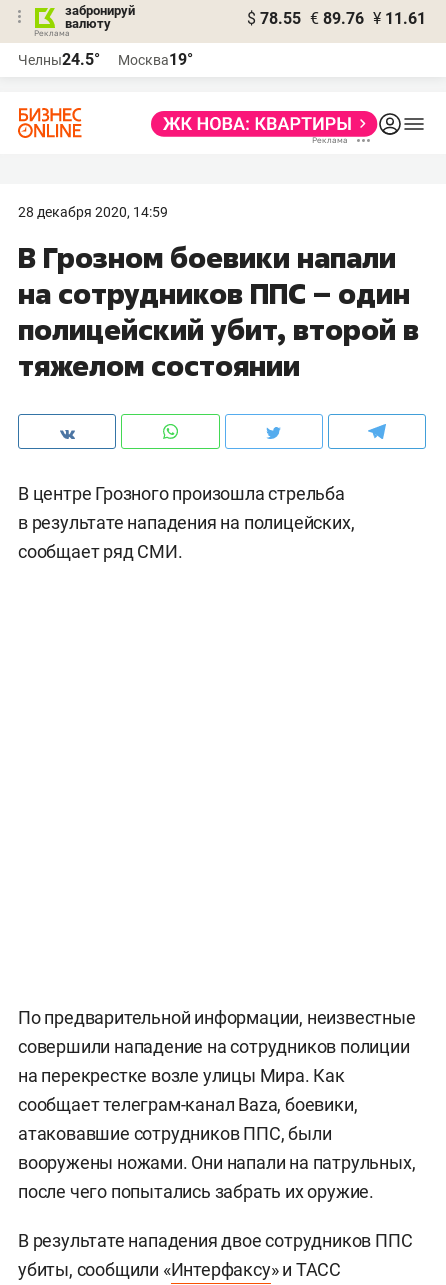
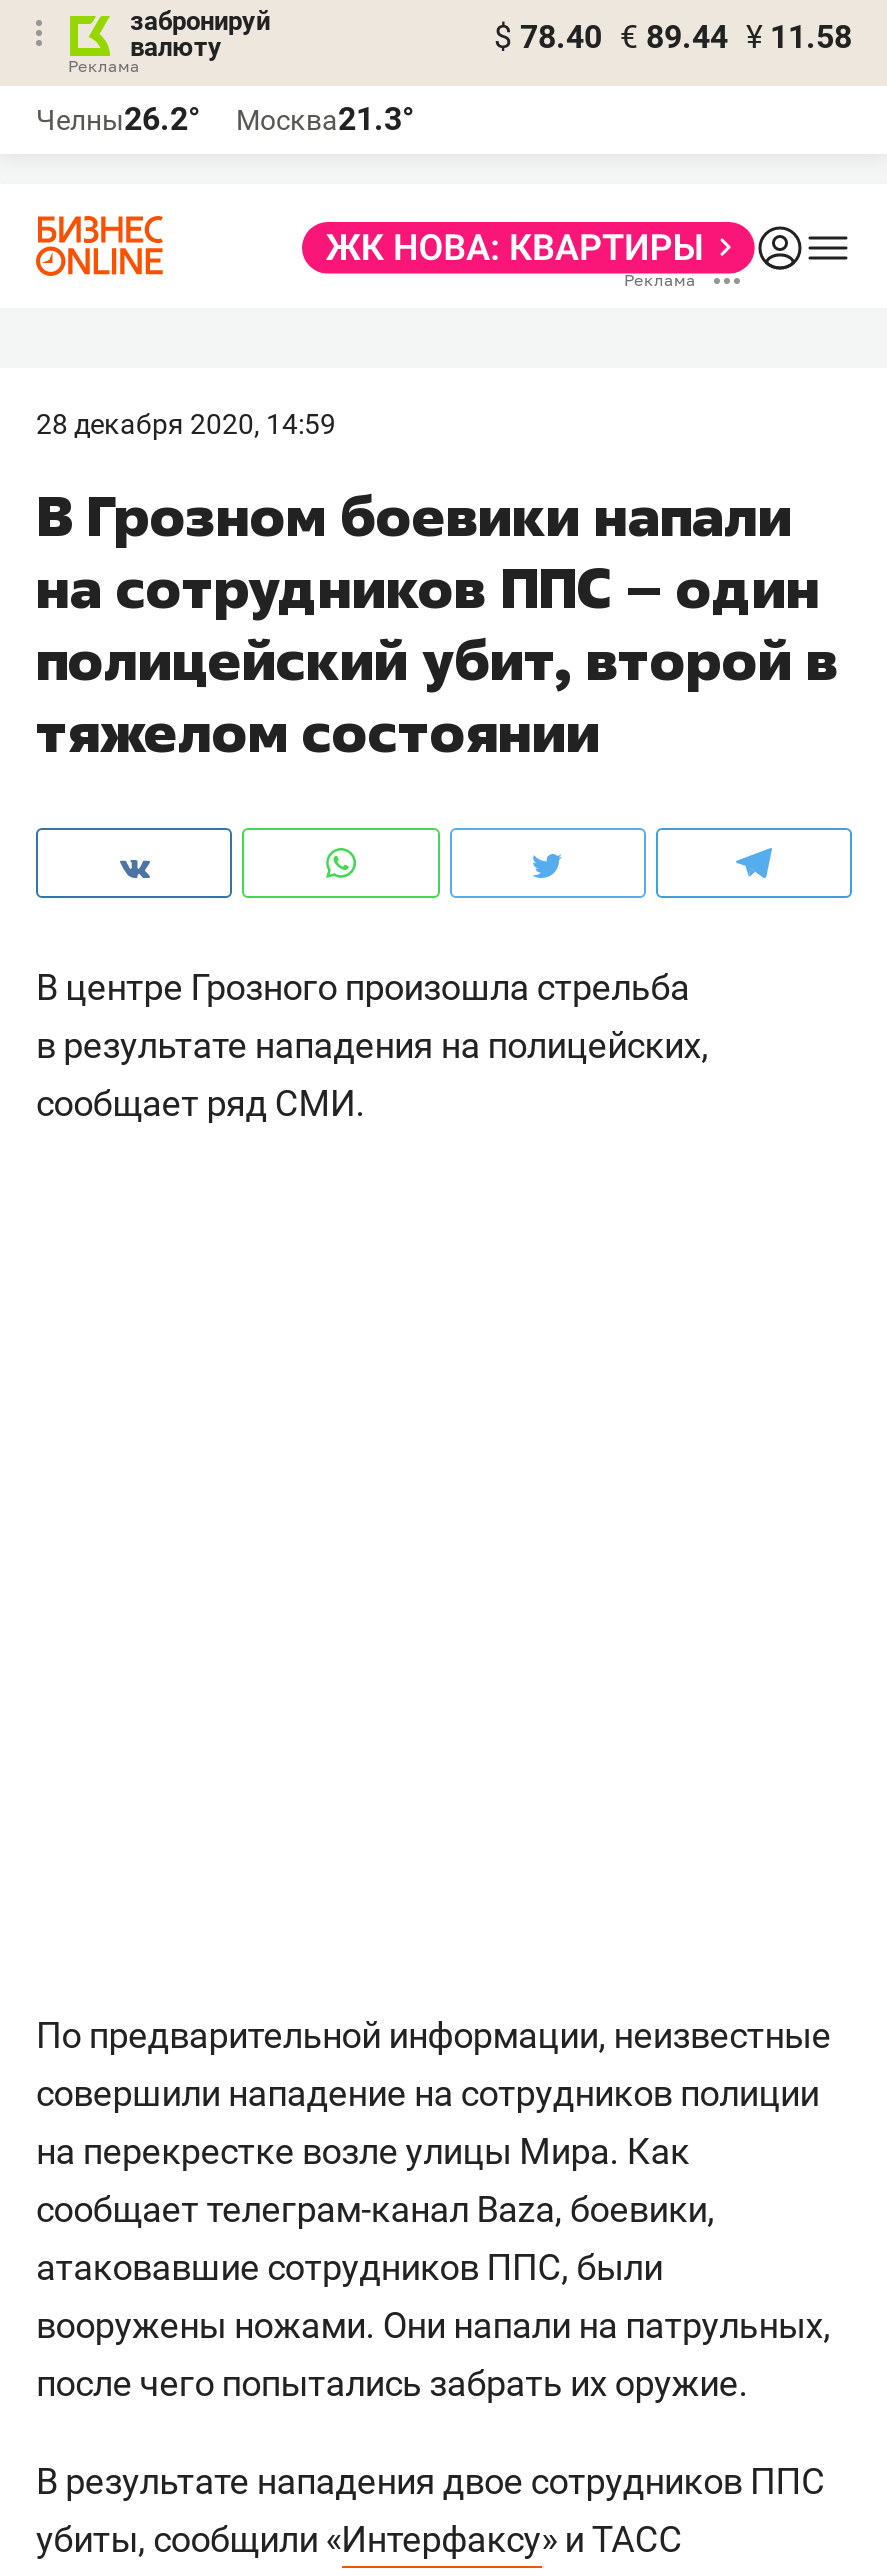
- $ 78.55 € 89.76 ¥ 11.61
+ $ 78.40 € 89.44 ¥ 11.58

- Челны24.5°
+ Челны26.2°

- Москва19°
+ Москва21.3°
